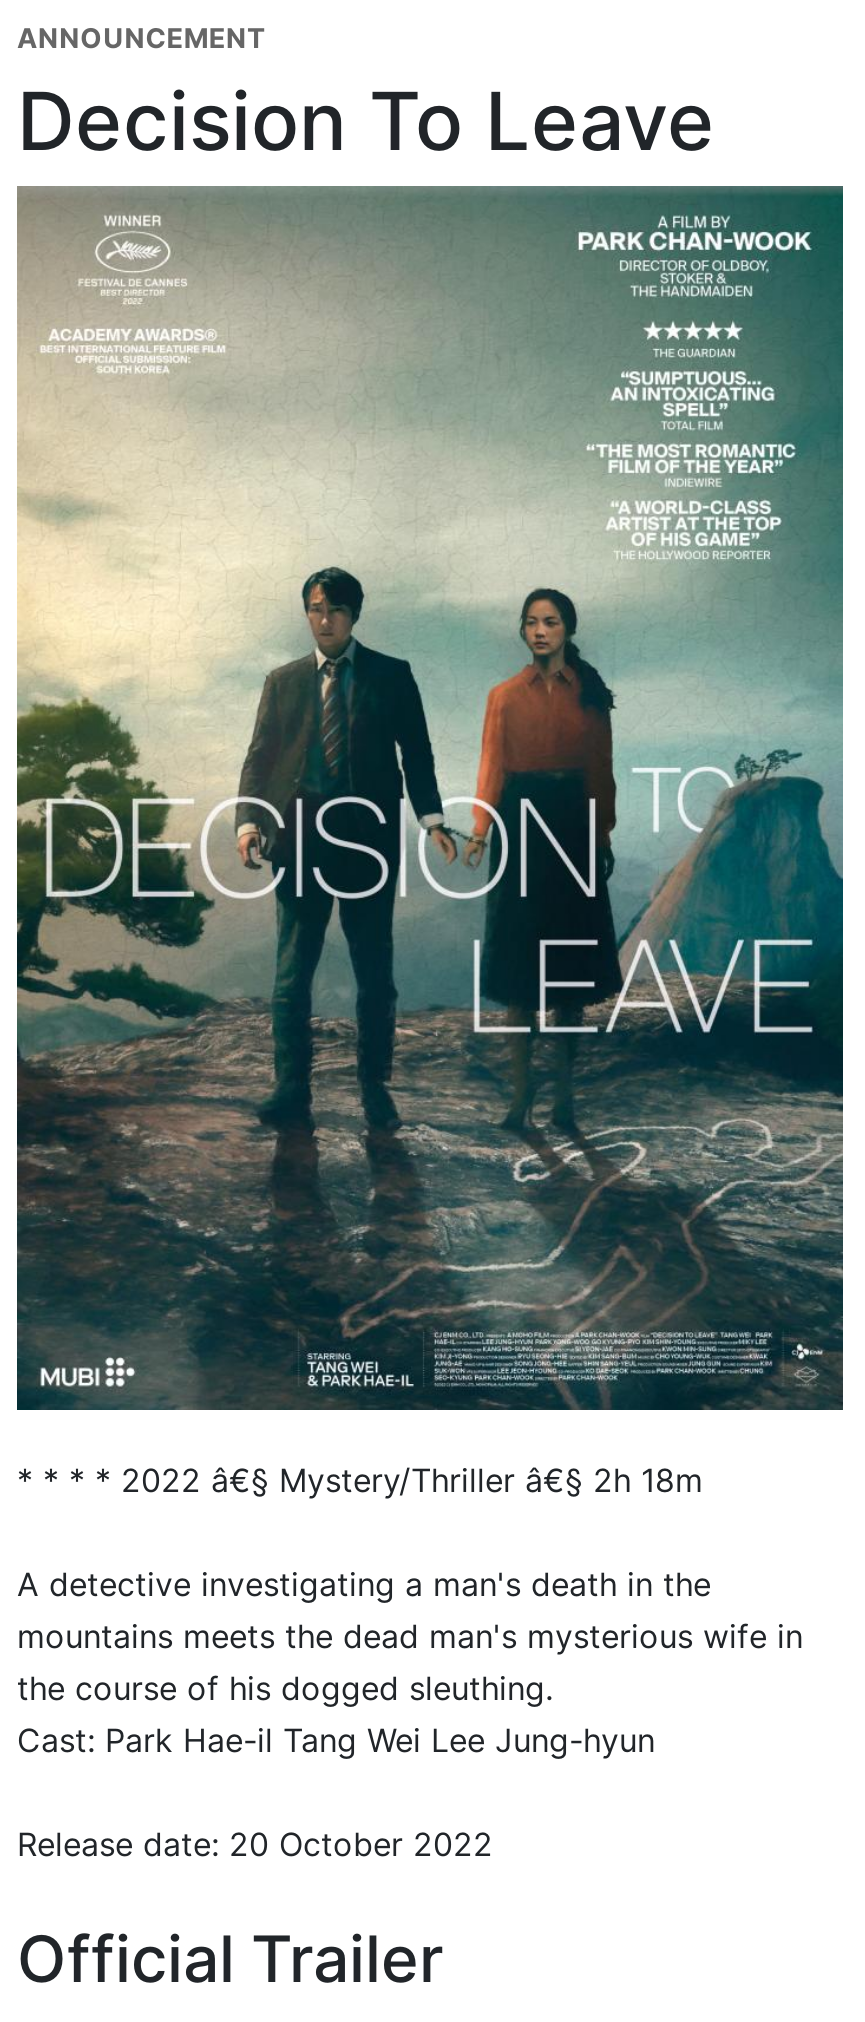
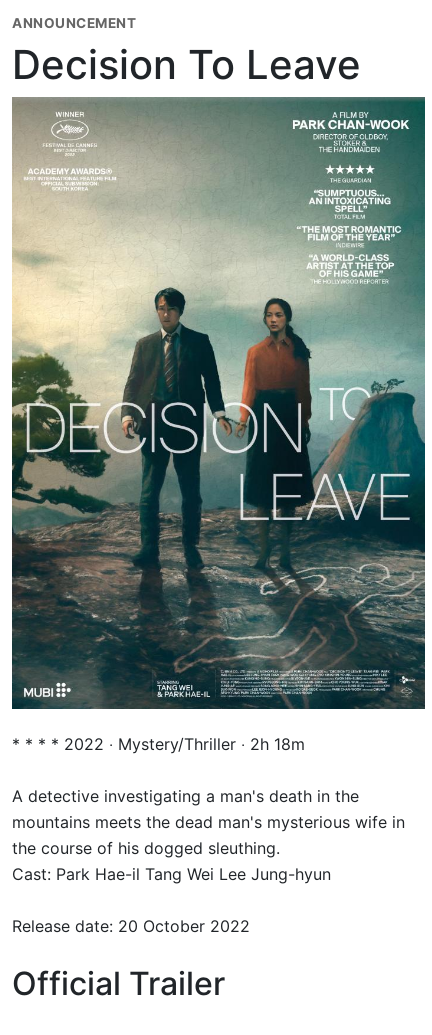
- * * * * 2022 â€§ Mystery/Thriller â€§ 2h 18m
+ * * * * 2022 ‧ Mystery/Thriller ‧ 2h 18m
